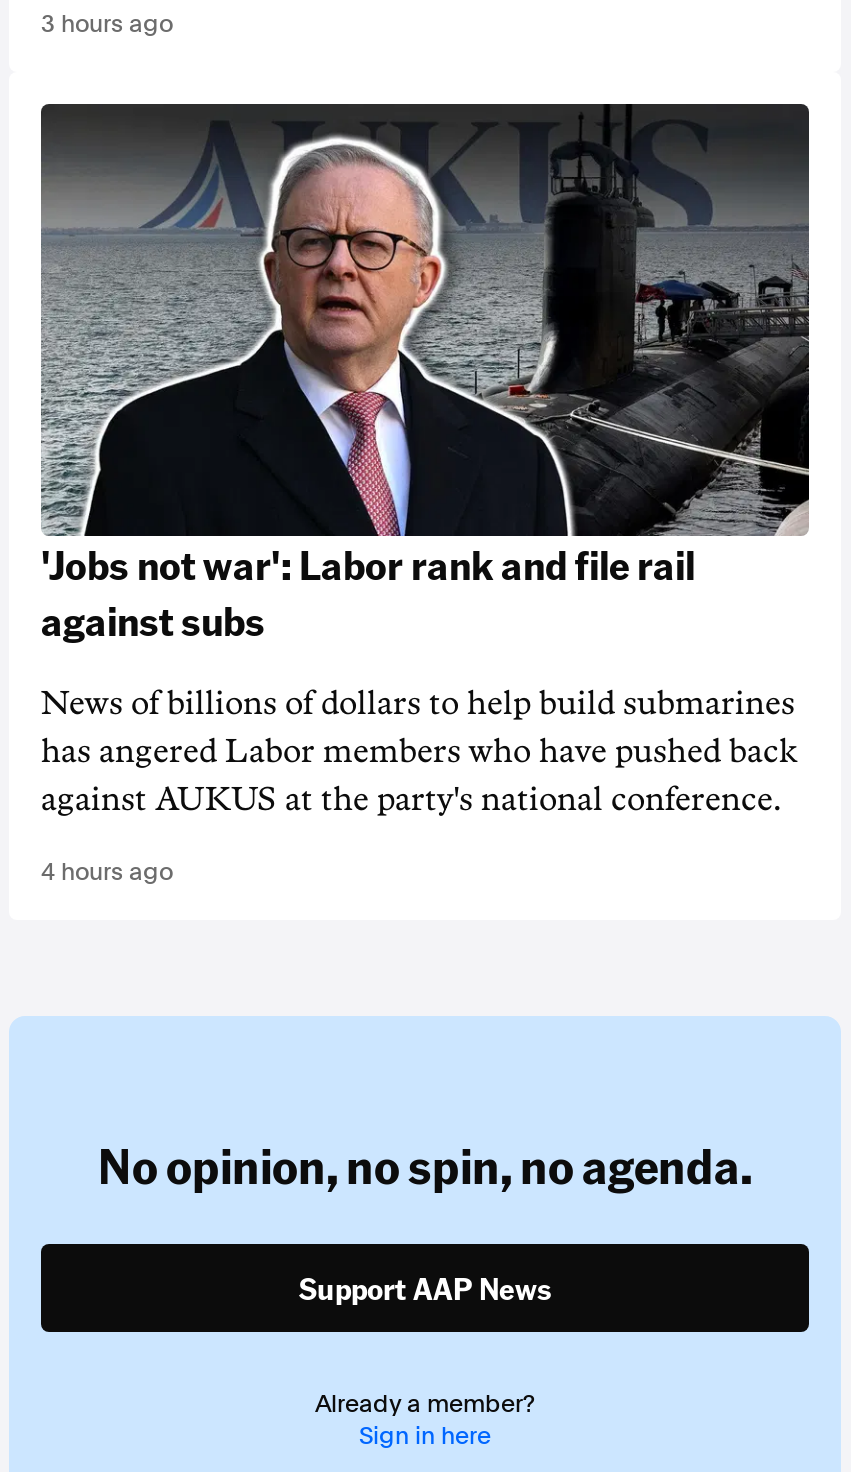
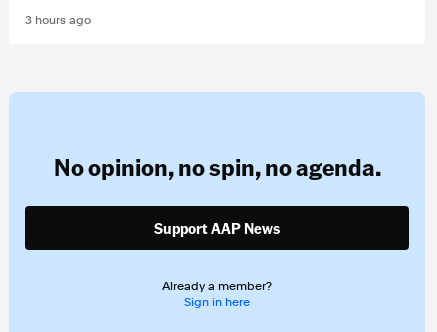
- [image]
- 'Jobs not war': Labor rank and file rail
- against subs
- News of billions of dollars to help build submarines
- has angered Labor members who have pushed back
- against AUKUS at the party's national conference.
- 4 hours ago
